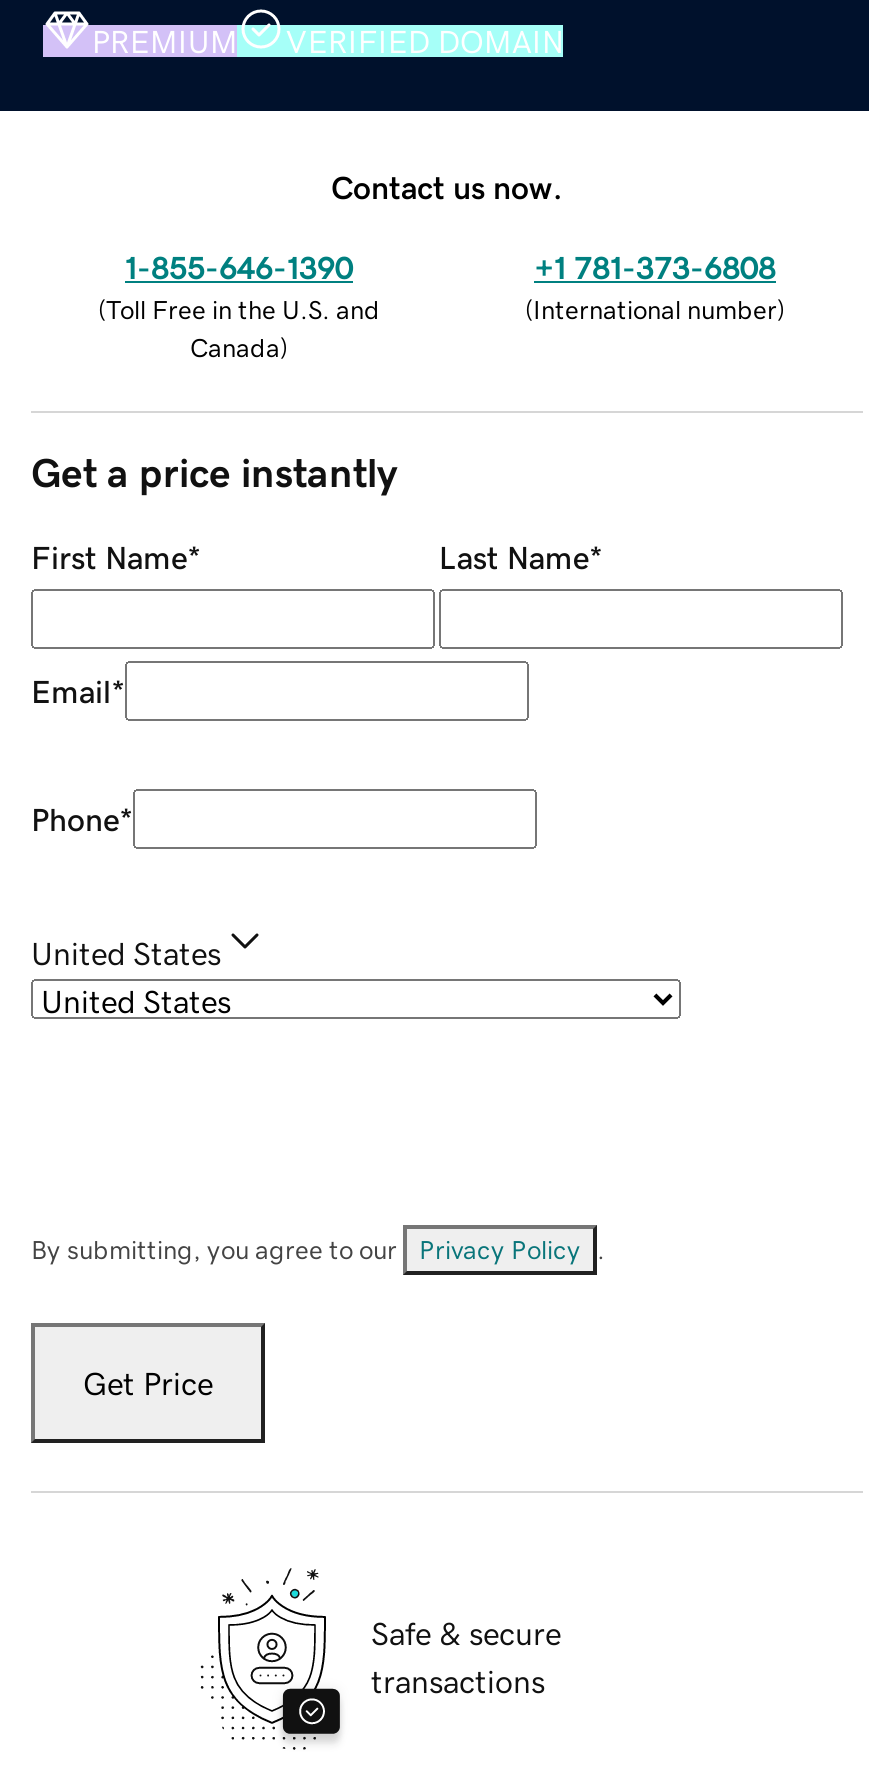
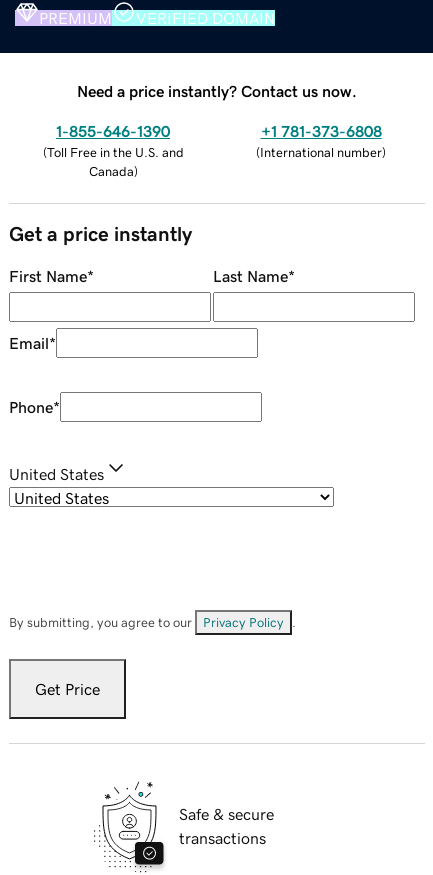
- Contact us now.
+ Need a price instantly? Contact us now.
